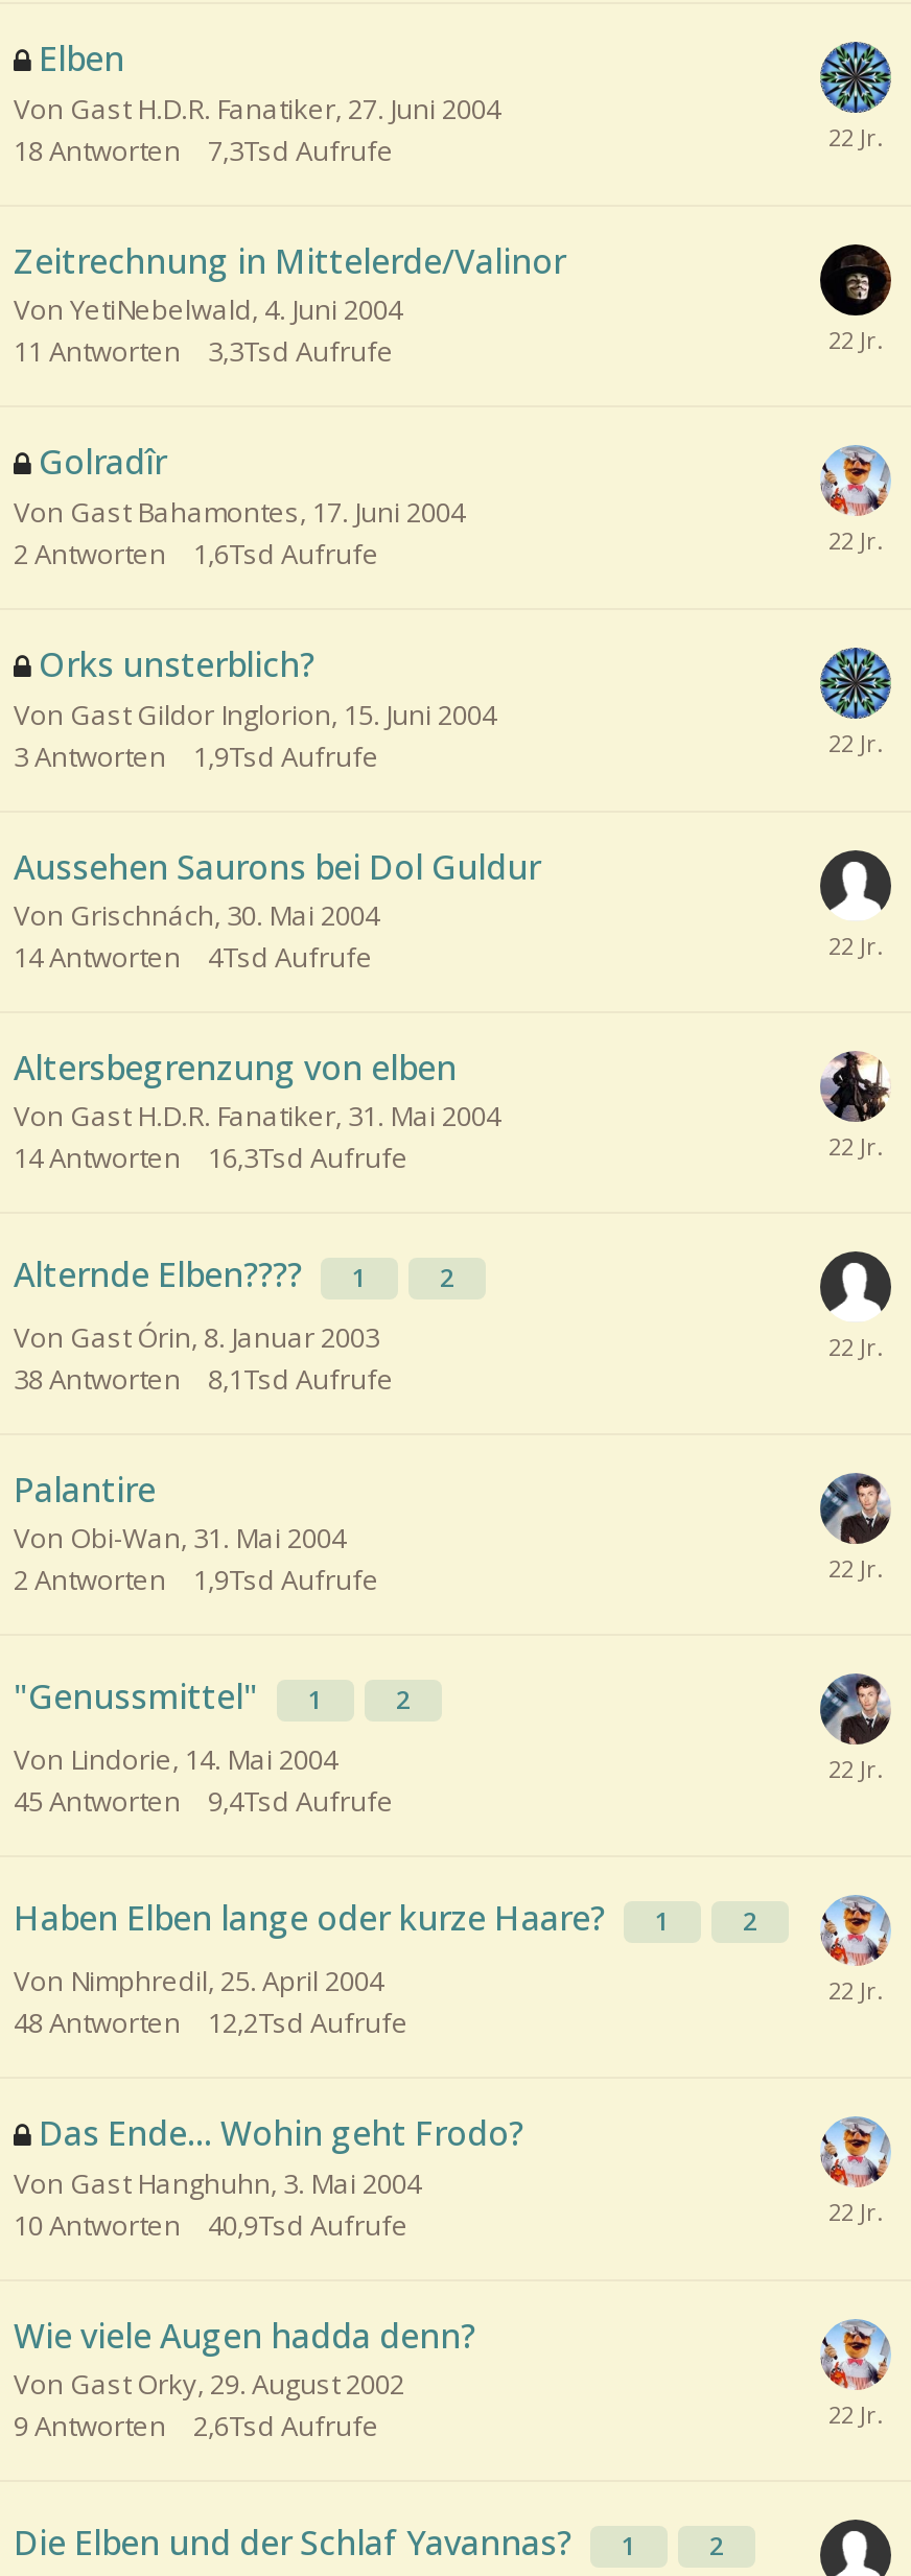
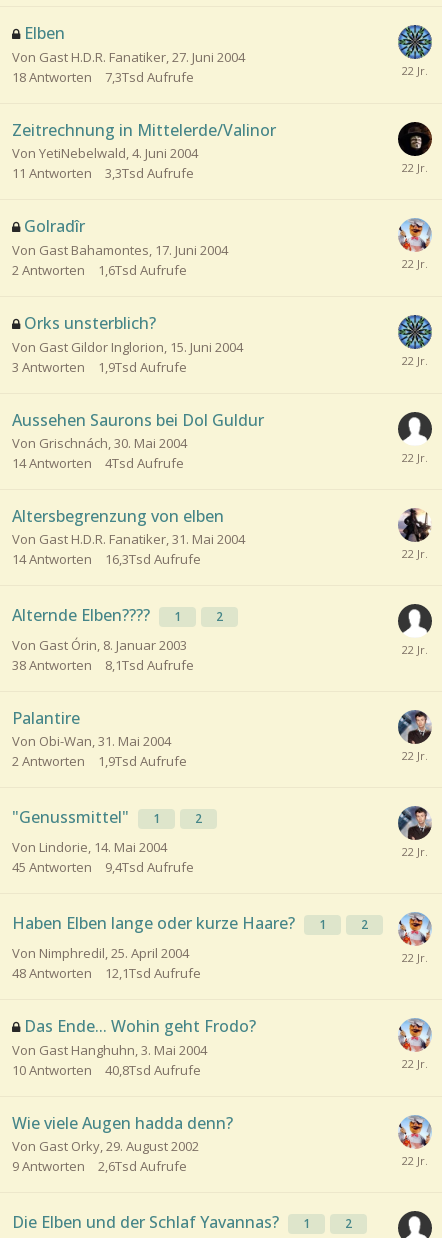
- 48 Antworten 12,2Tsd Aufrufe
+ 48 Antworten 12,1Tsd Aufrufe

- 10 Antworten 40,9Tsd Aufrufe
+ 10 Antworten 40,8Tsd Aufrufe
